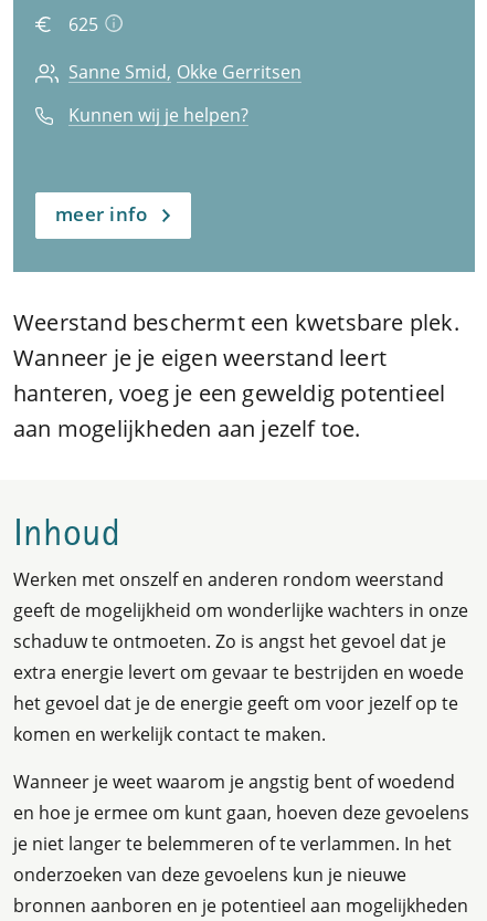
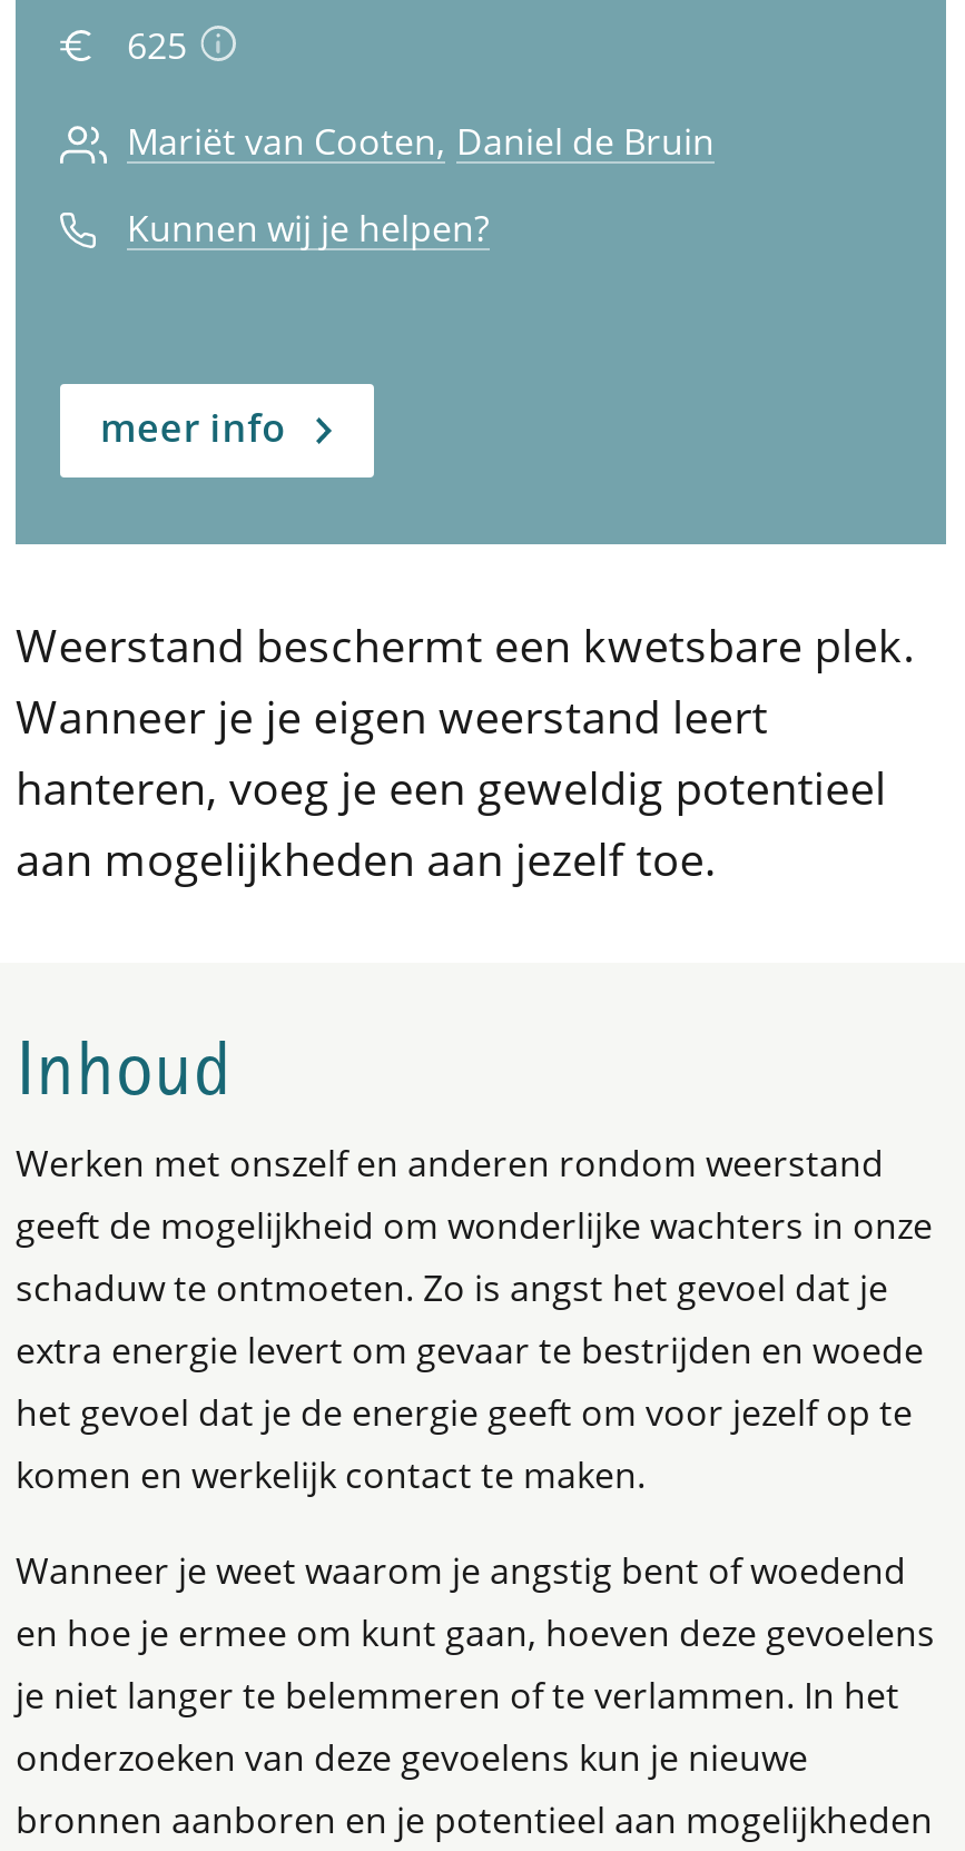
- Sanne Smid Okke Gerritsen
+ Mariët van Cooten Daniel de Bruin
